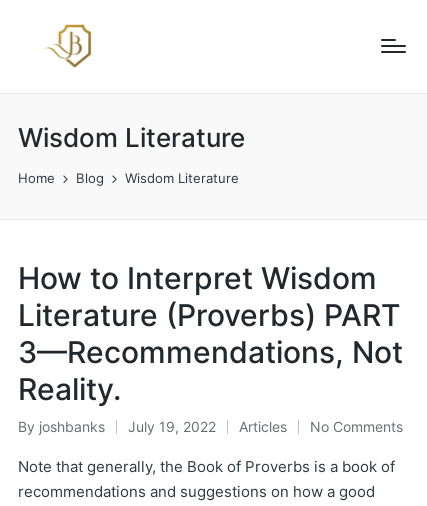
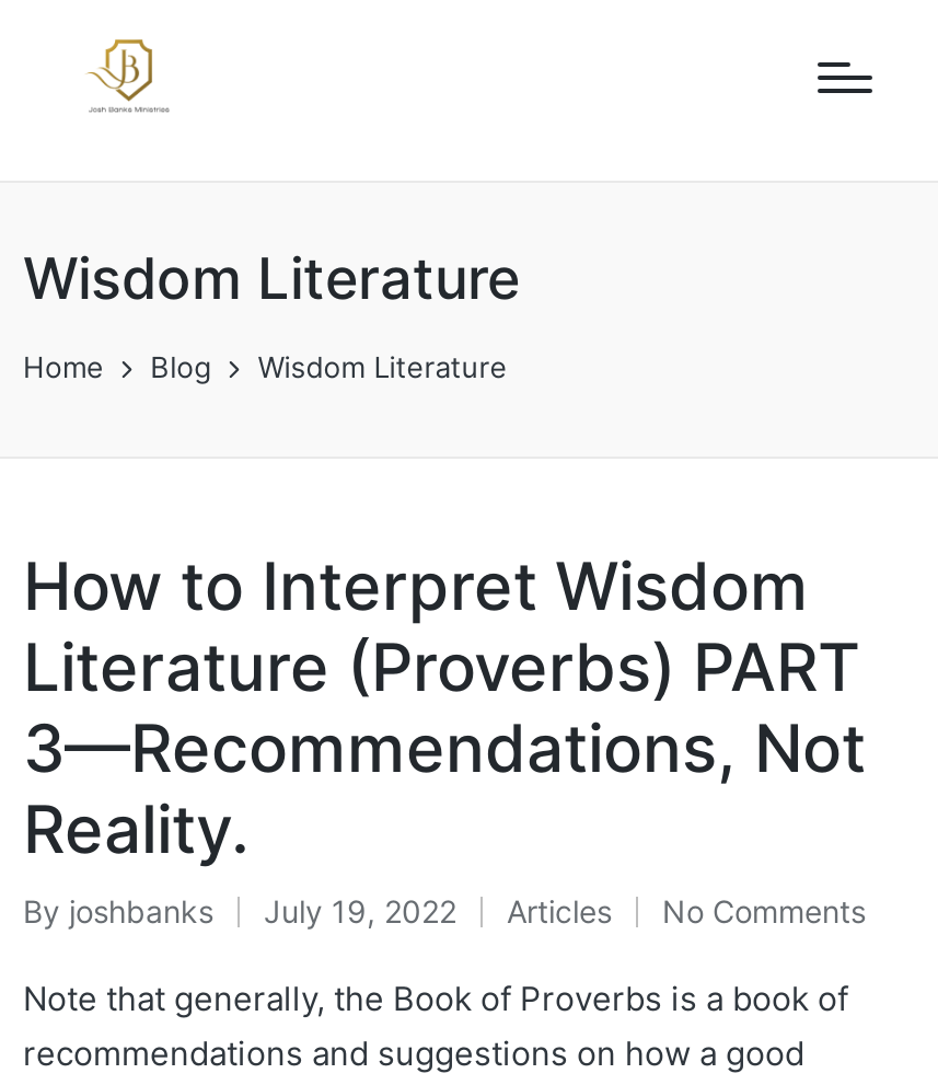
- [image]
+ [image]
